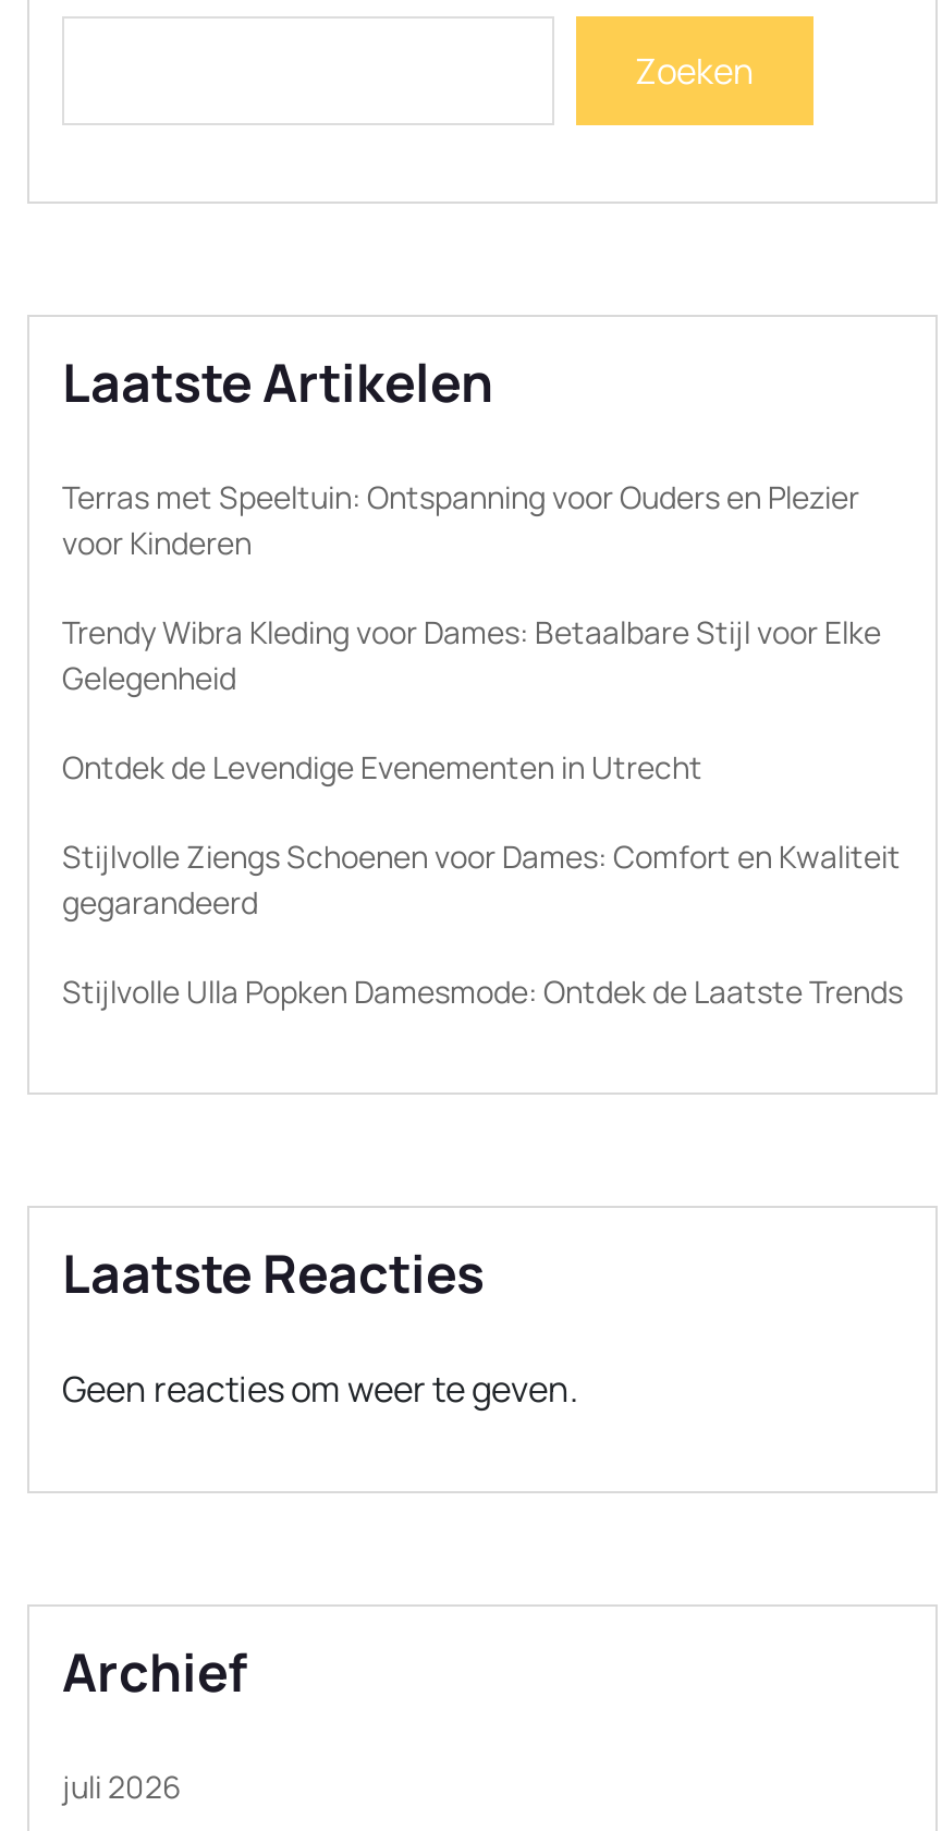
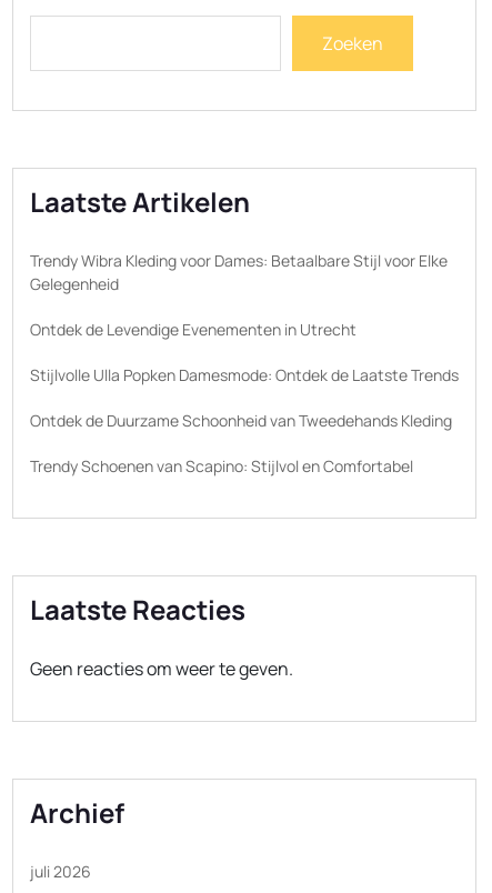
- Terras met Speeltuin: Ontspanning voor Ouders en Plezier
- voor Kinderen

moved up: Trendy Wibra Kleding voor Dames: Betaalbare Stijl voor Elke | Gelegenheid | Ontdek de Levendige Evenementen in Utrecht

- Stijlvolle Ziengs Schoenen voor Dames: Comfort en Kwaliteit
- gegarandeerd

moved up: Stijlvolle Ulla Popken Damesmode: Ontdek de Laatste Trends

+ Ontdek de Duurzame Schoonheid van Tweedehands Kleding
+ Trendy Schoenen van Scapino: Stijlvol en Comfortabel
